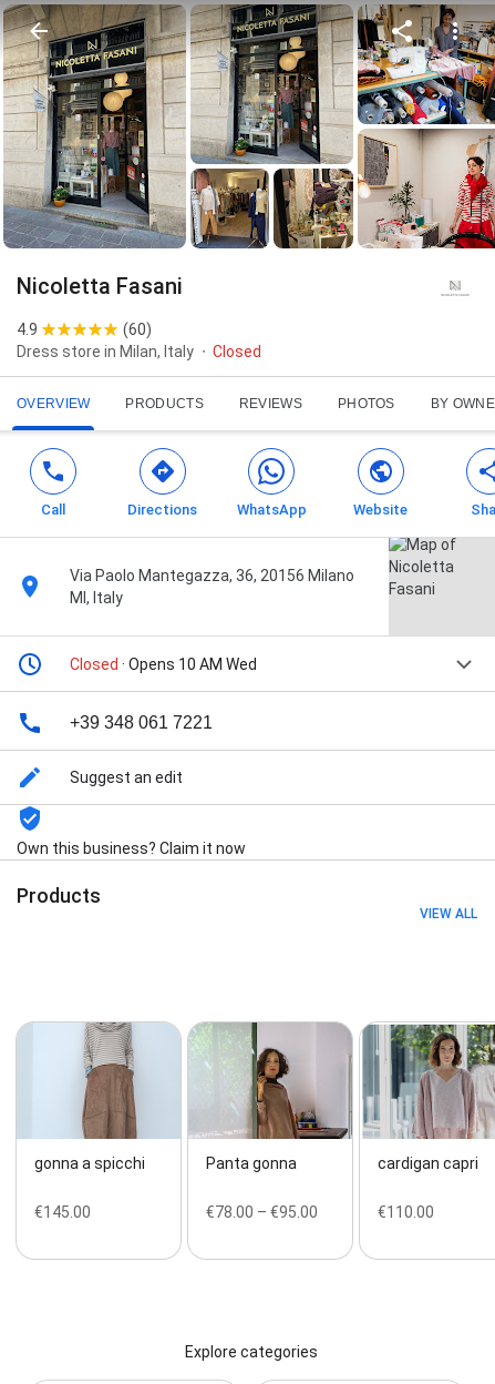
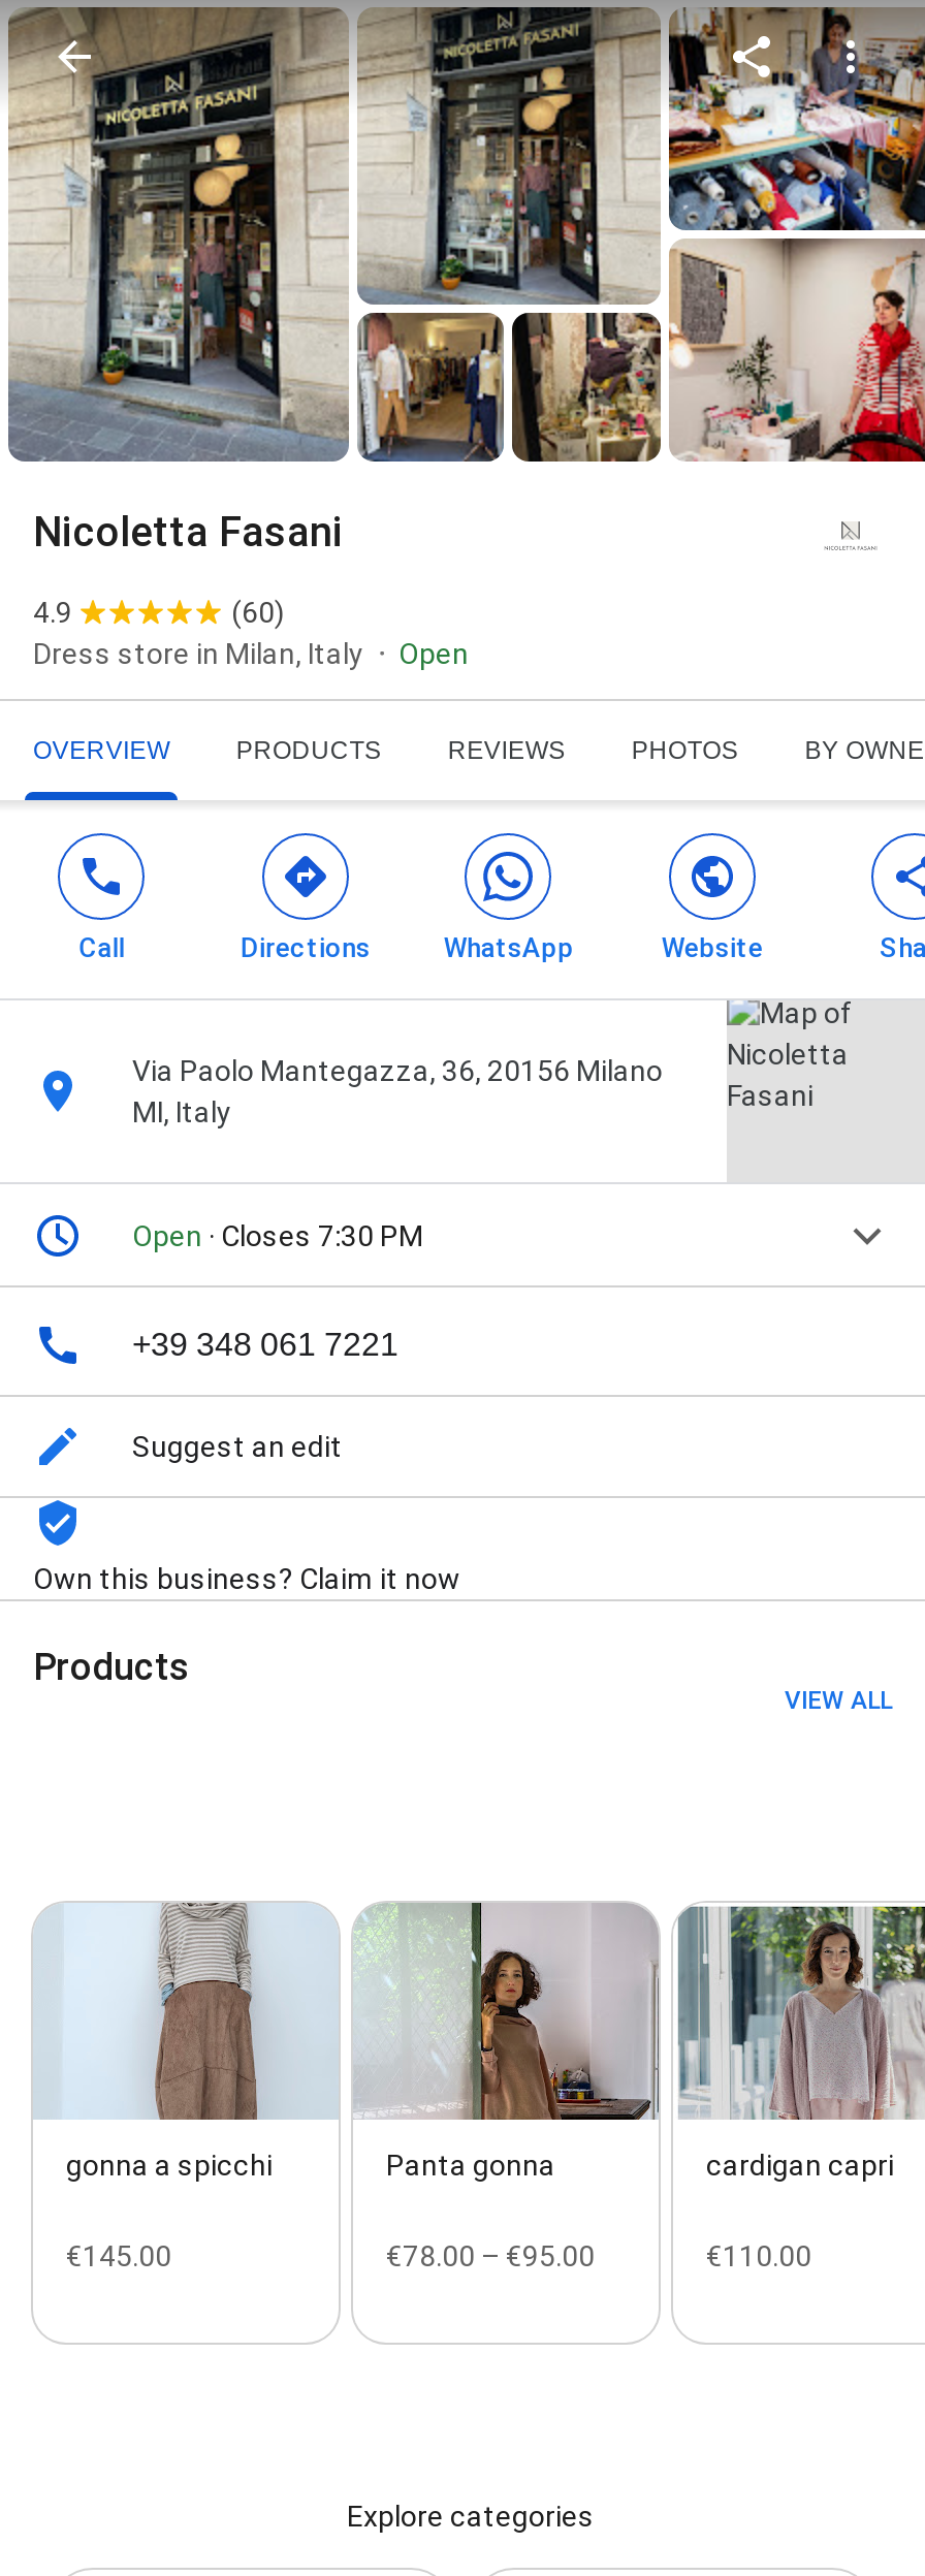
- Closed
+ Open

- Closed · Opens 10 AM Wed
+ Open · Closes 7:30 PM
